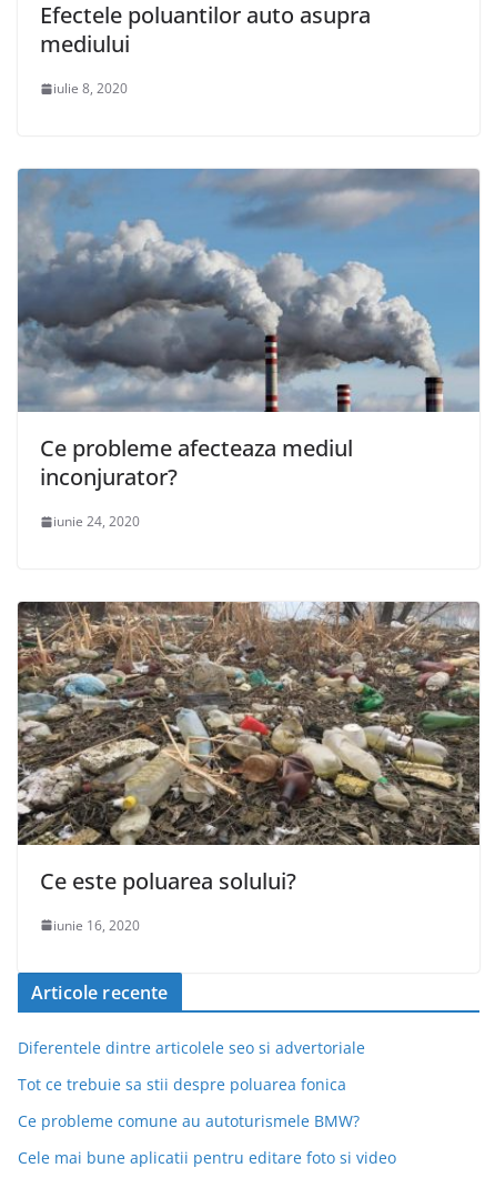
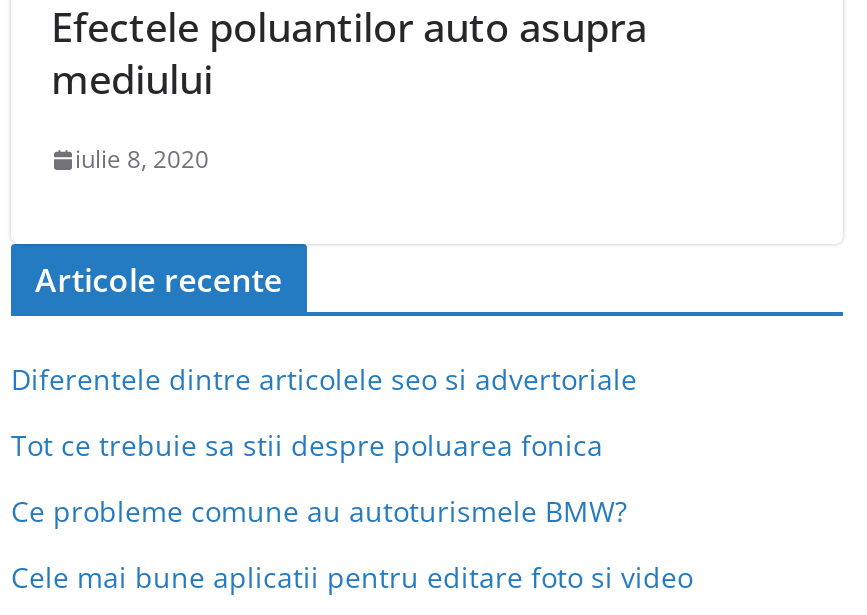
- [image]
- Ce probleme afecteaza mediul
- inconjurator?
- iunie 24, 2020

- [image]
- Ce este poluarea solului?
- iunie 16, 2020
